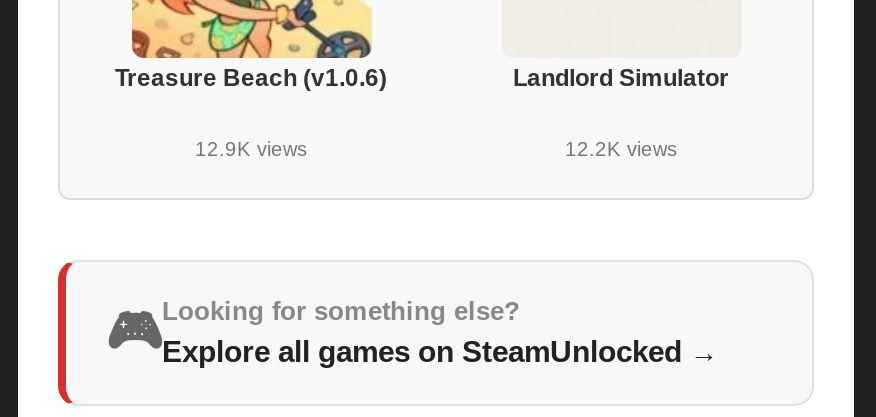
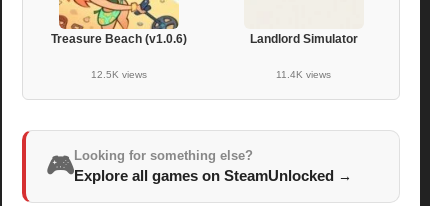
- 12.9K views
+ 12.5K views

- 12.2K views
+ 11.4K views
